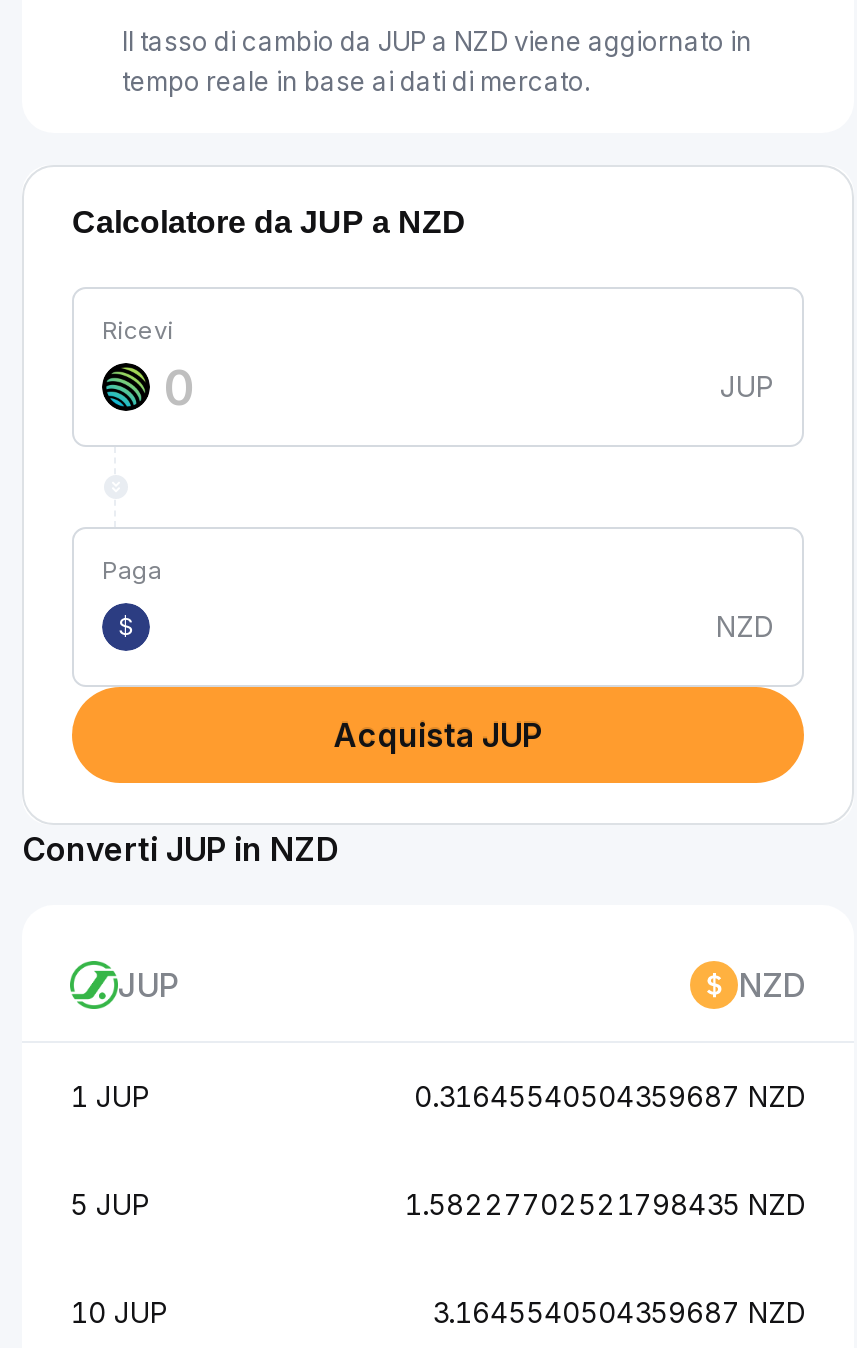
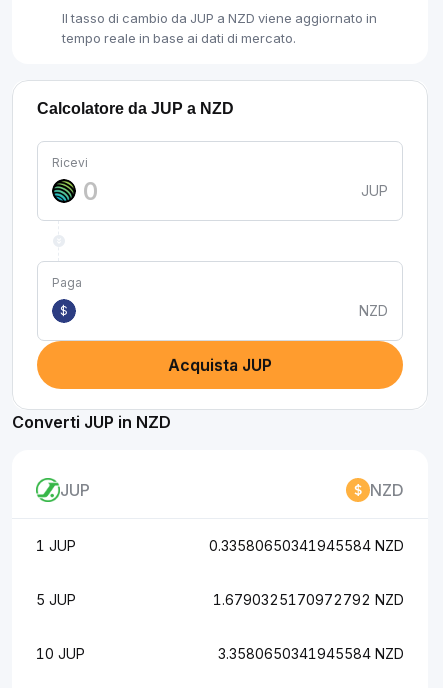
- 0.31645540504359687 NZD
+ 0.33580650341945584 NZD

- 1.58227702521798435 NZD
+ 1.6790325170972792 NZD

- 3.1645540504359687 NZD
+ 3.3580650341945584 NZD
